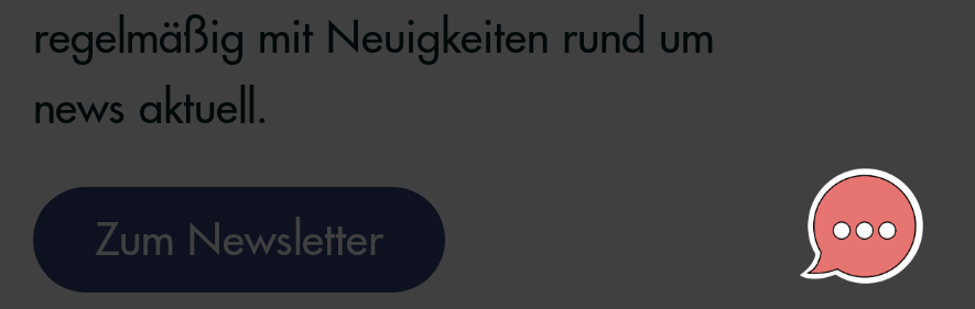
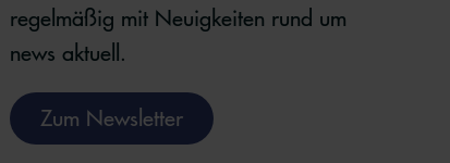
- [image]
